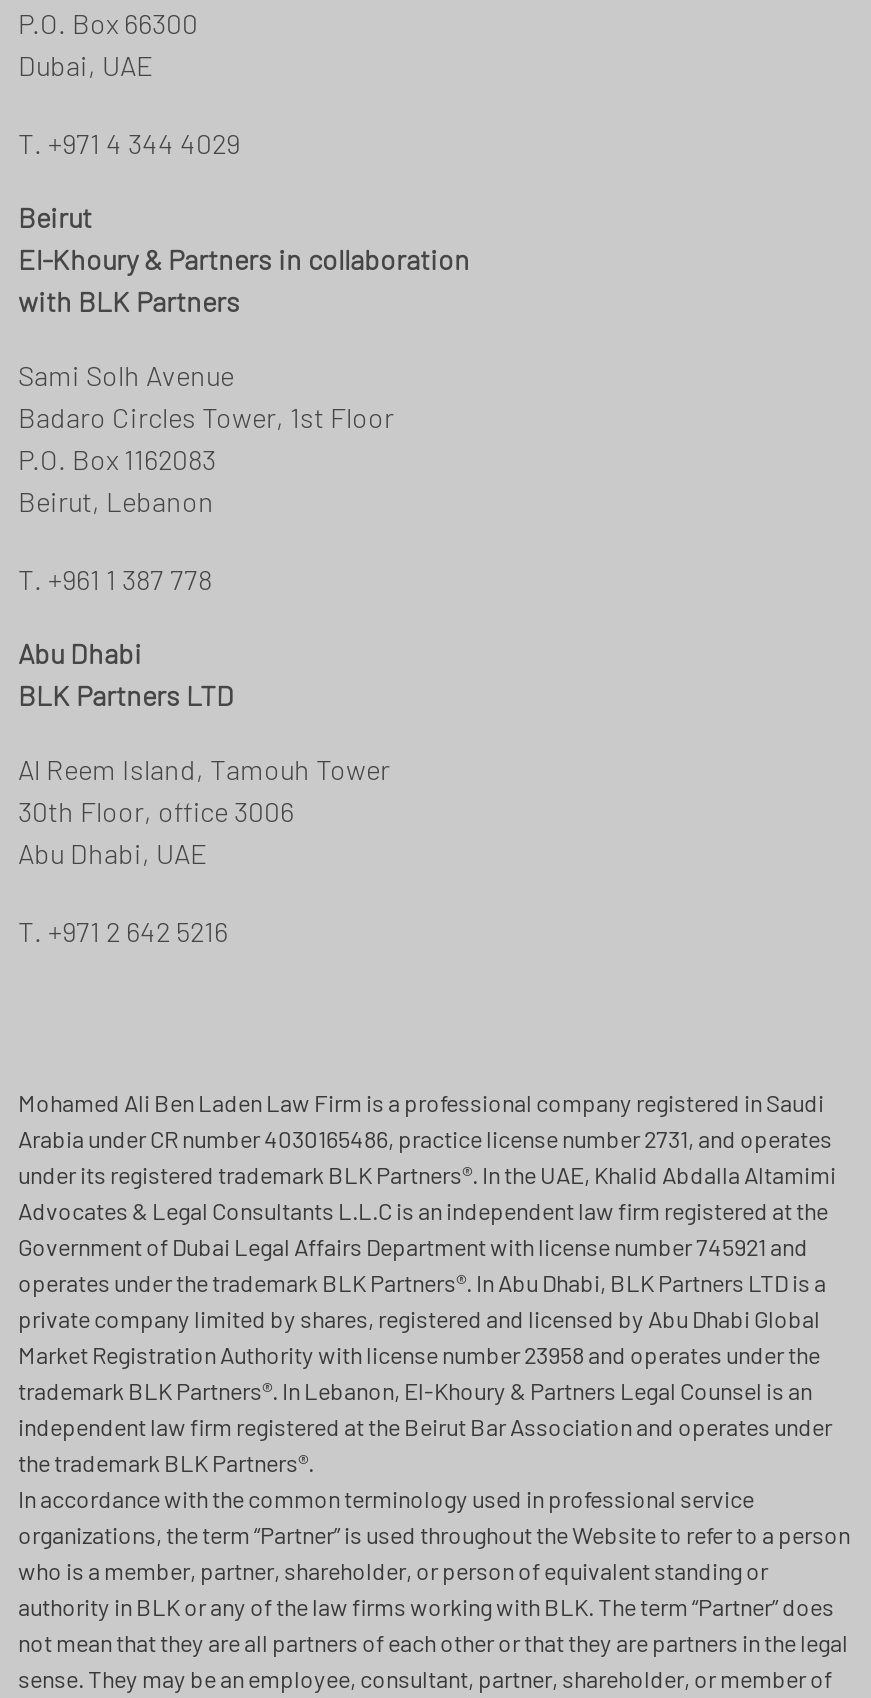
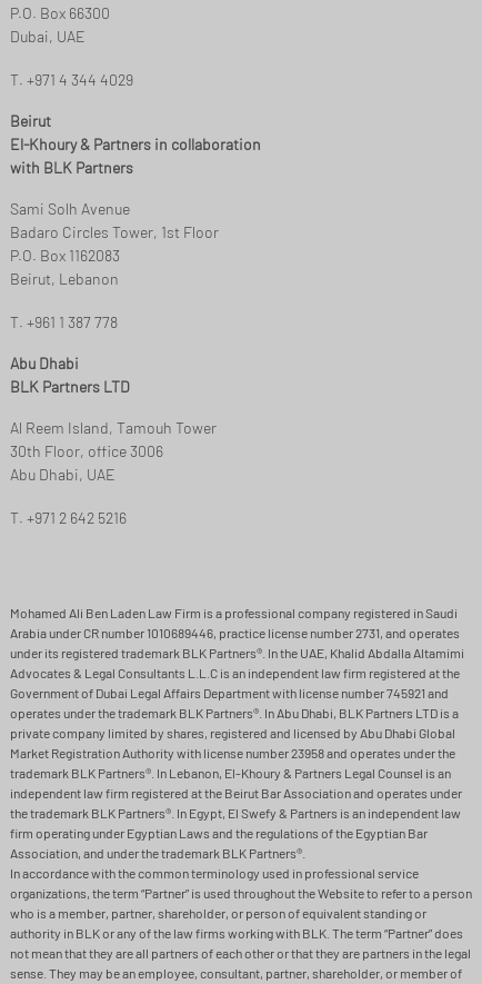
- Arabia under CR number 4030165486, practice license number 2731, and operates
+ Arabia under CR number 1010689446, practice license number 2731, and operates

- the trademark BLK Partners®.
+ the trademark BLK Partners®. In Egypt, El Swefy & Partners is an independent law
+ firm operating under Egyptian Laws and the regulations of the Egyptian Bar
+ Association, and under the trademark BLK Partners®.
